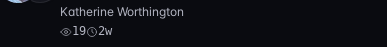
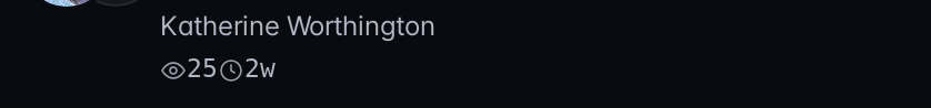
- 19 2w
+ 25 2w
